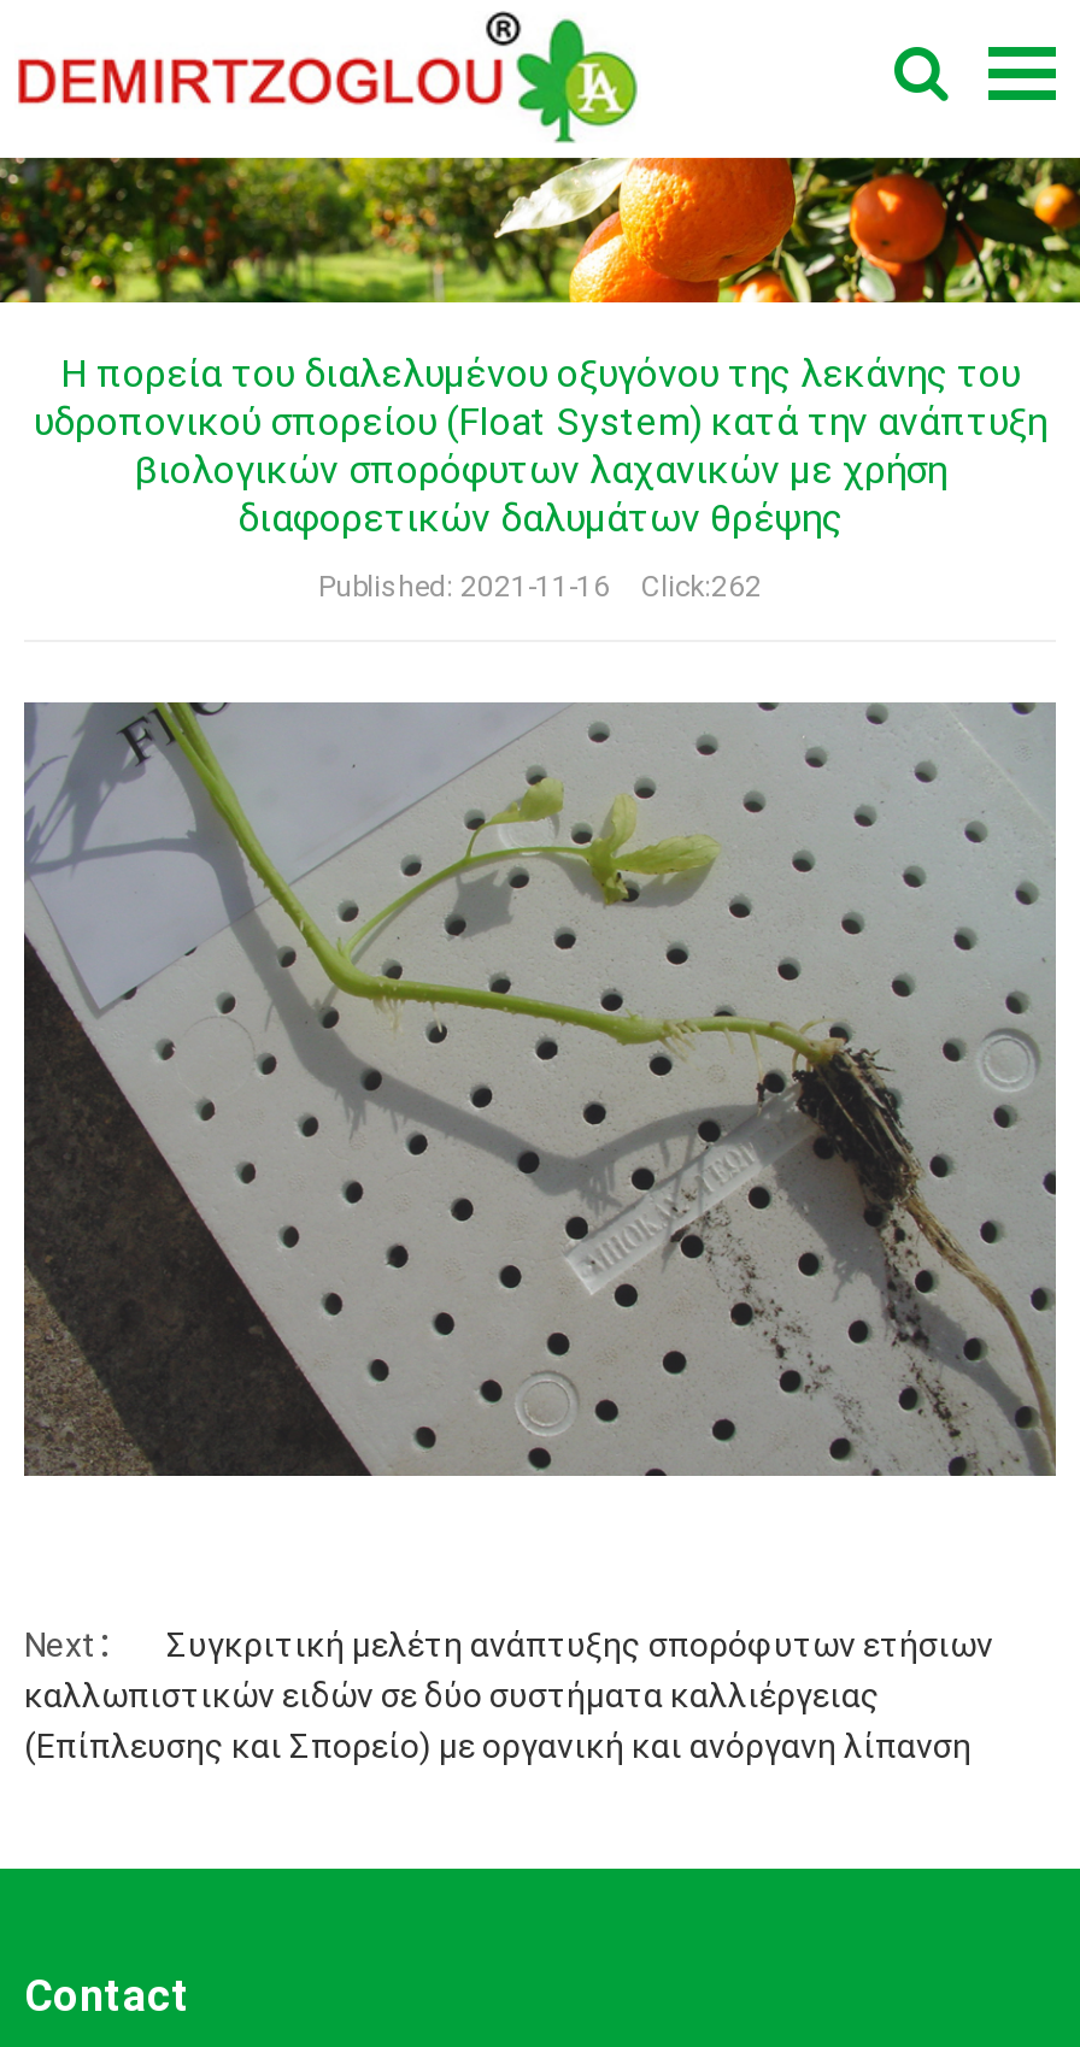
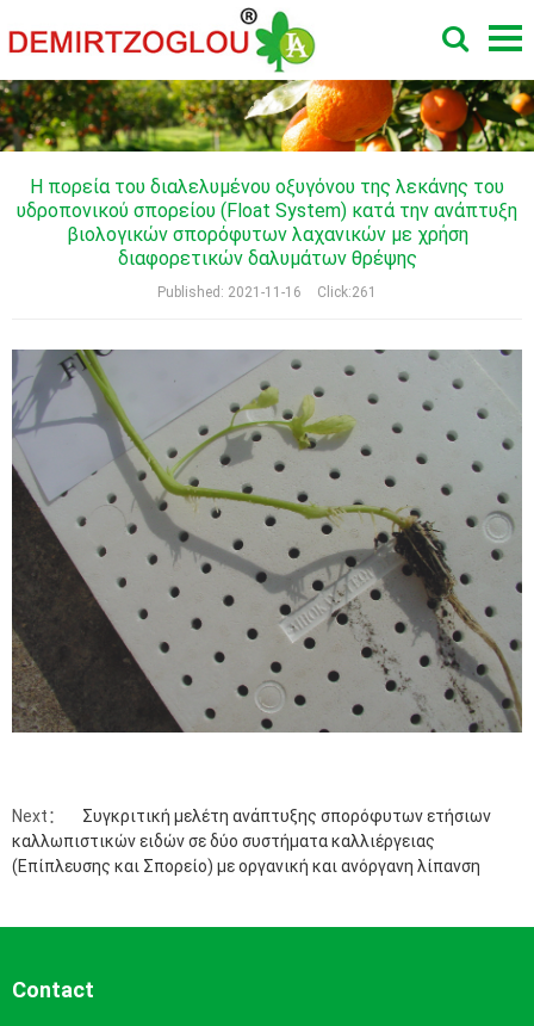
- Published: 2021-11-16 Click:262
+ Published: 2021-11-16 Click:261
